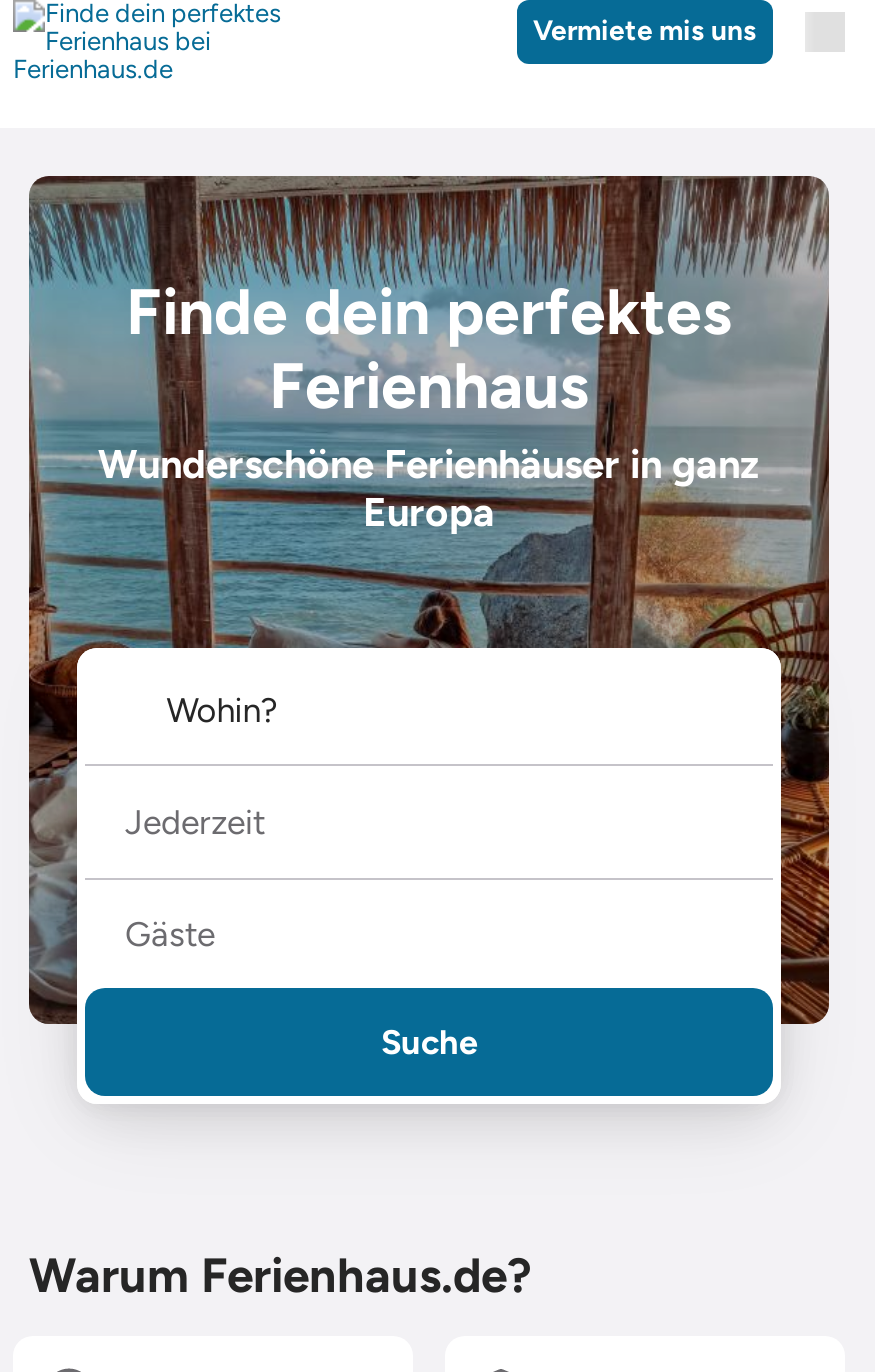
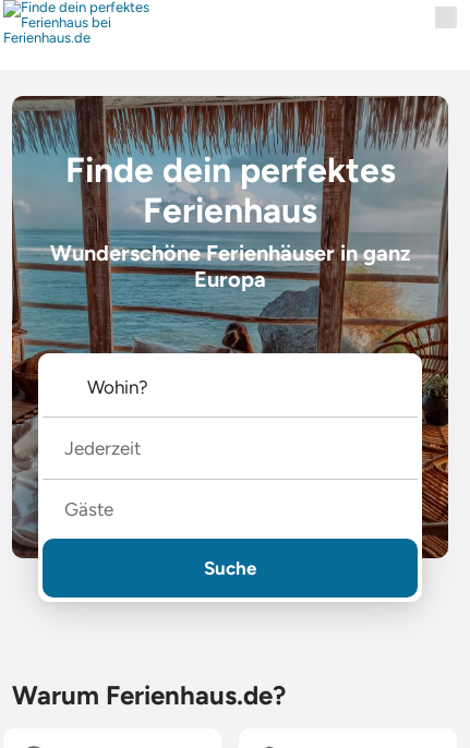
- Vermiete mis uns
